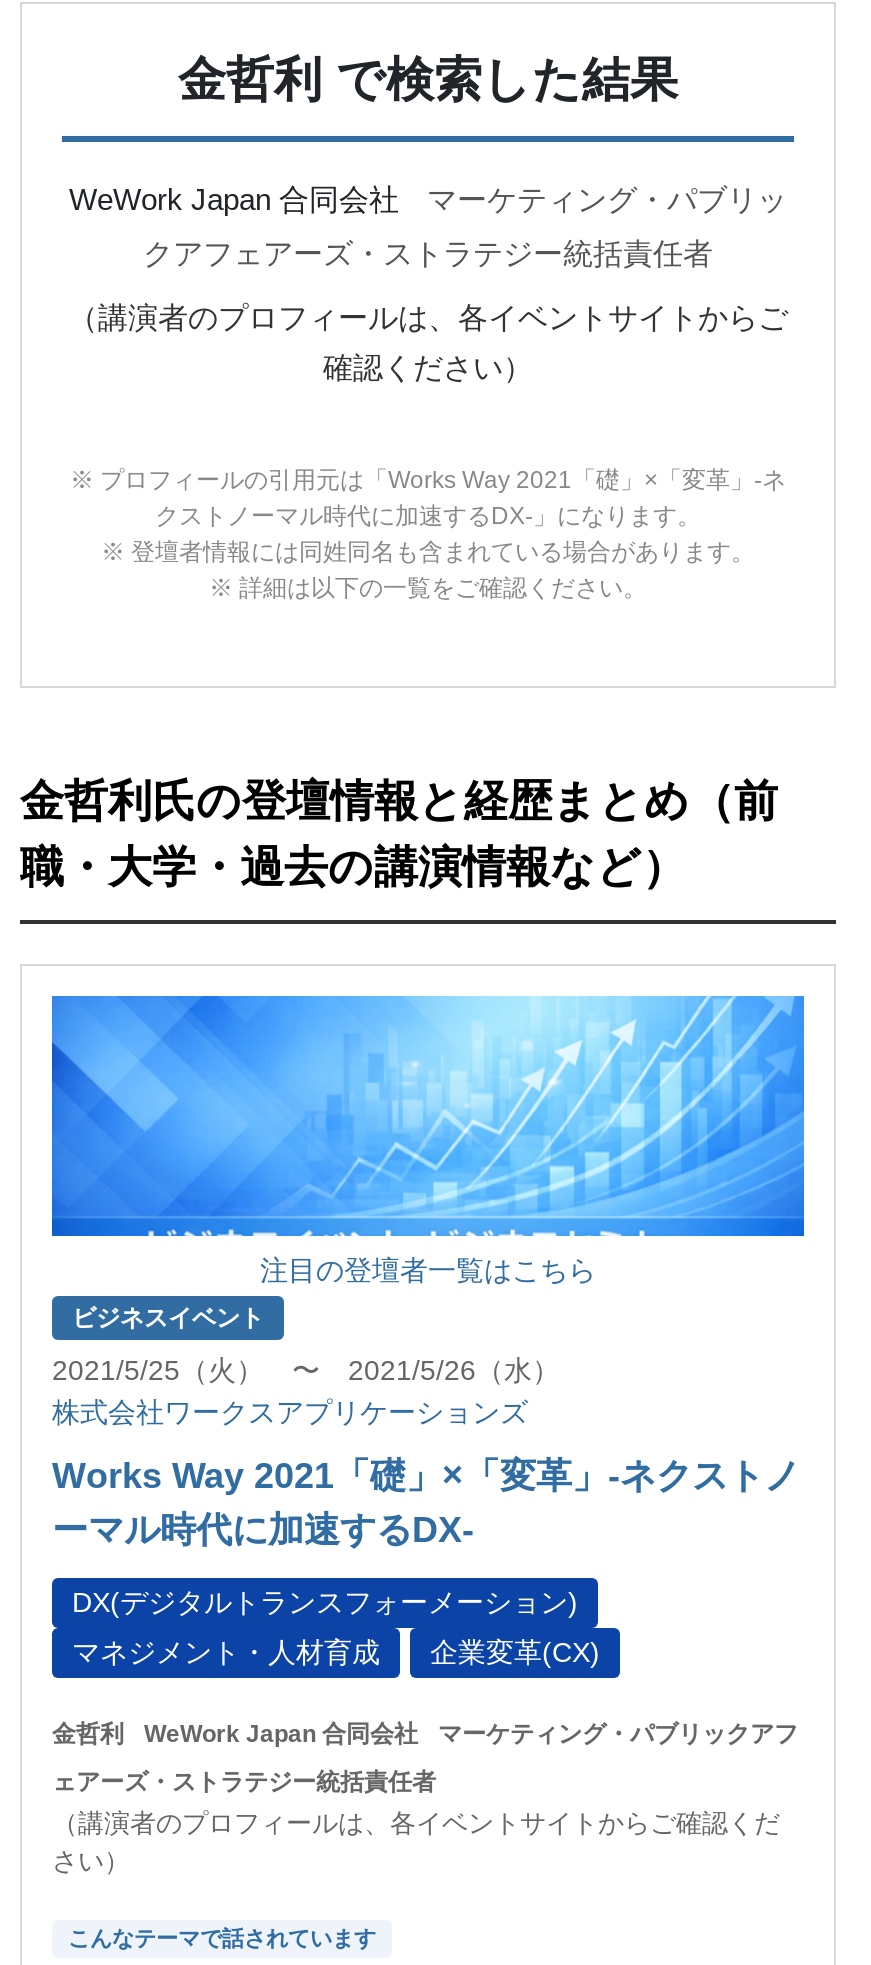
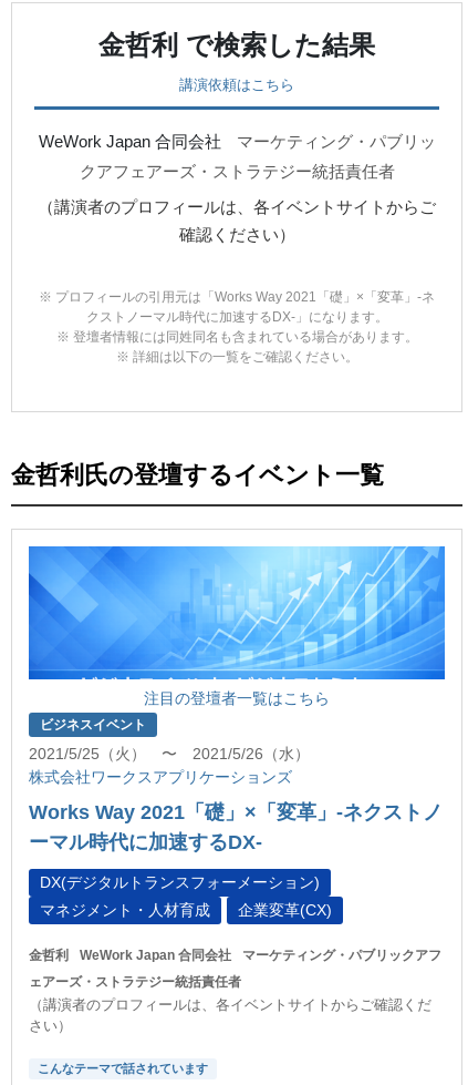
+ 講演依頼はこちら

moved down: WeWork Japan 合同会社 | マーケティング・パブリッ | クアフェアーズ・ストラテジー統括責任者 | ... | ※ 登壇者情報には同姓同名も含まれている場合があります。 | ※ 詳細は以下の一覧をご確認ください。

- 金哲利氏の登壇情報と経歴まとめ（前
- 職・大学・過去の講演情報など）
+ 金哲利氏の登壇するイベント一覧
